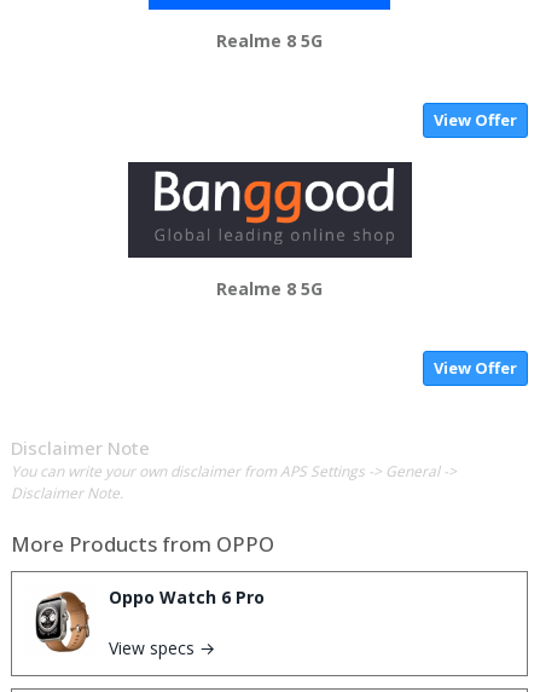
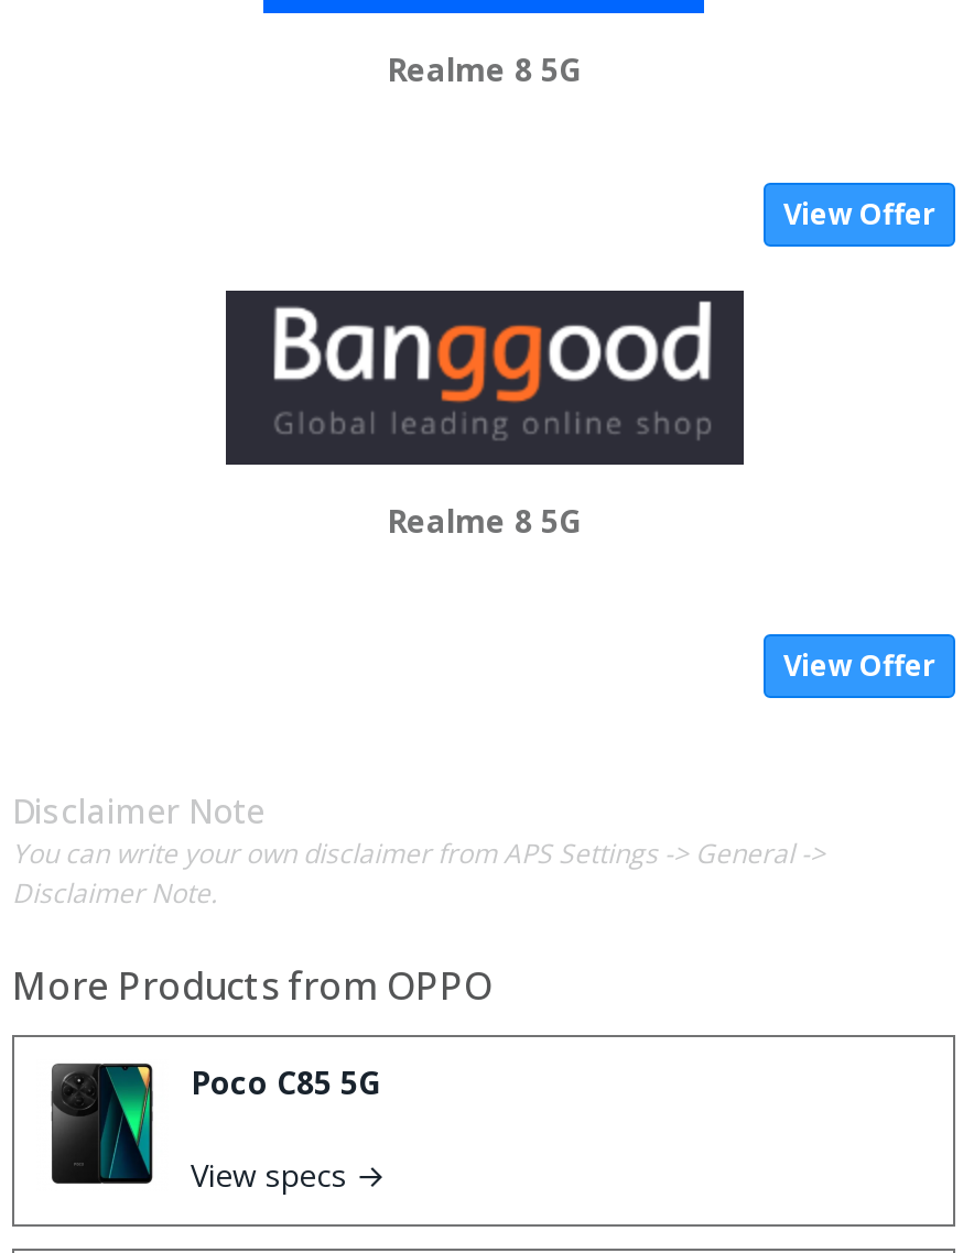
- [image]
- Oppo Watch 6 Pro
+ [image]
+ Poco C85 5G
